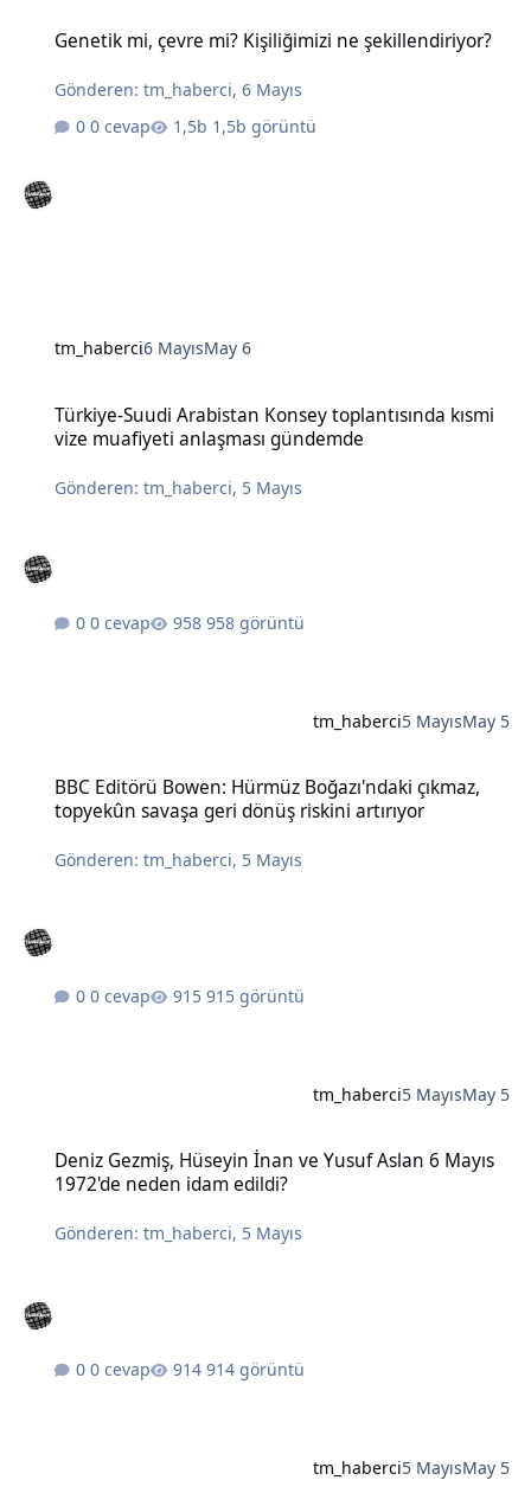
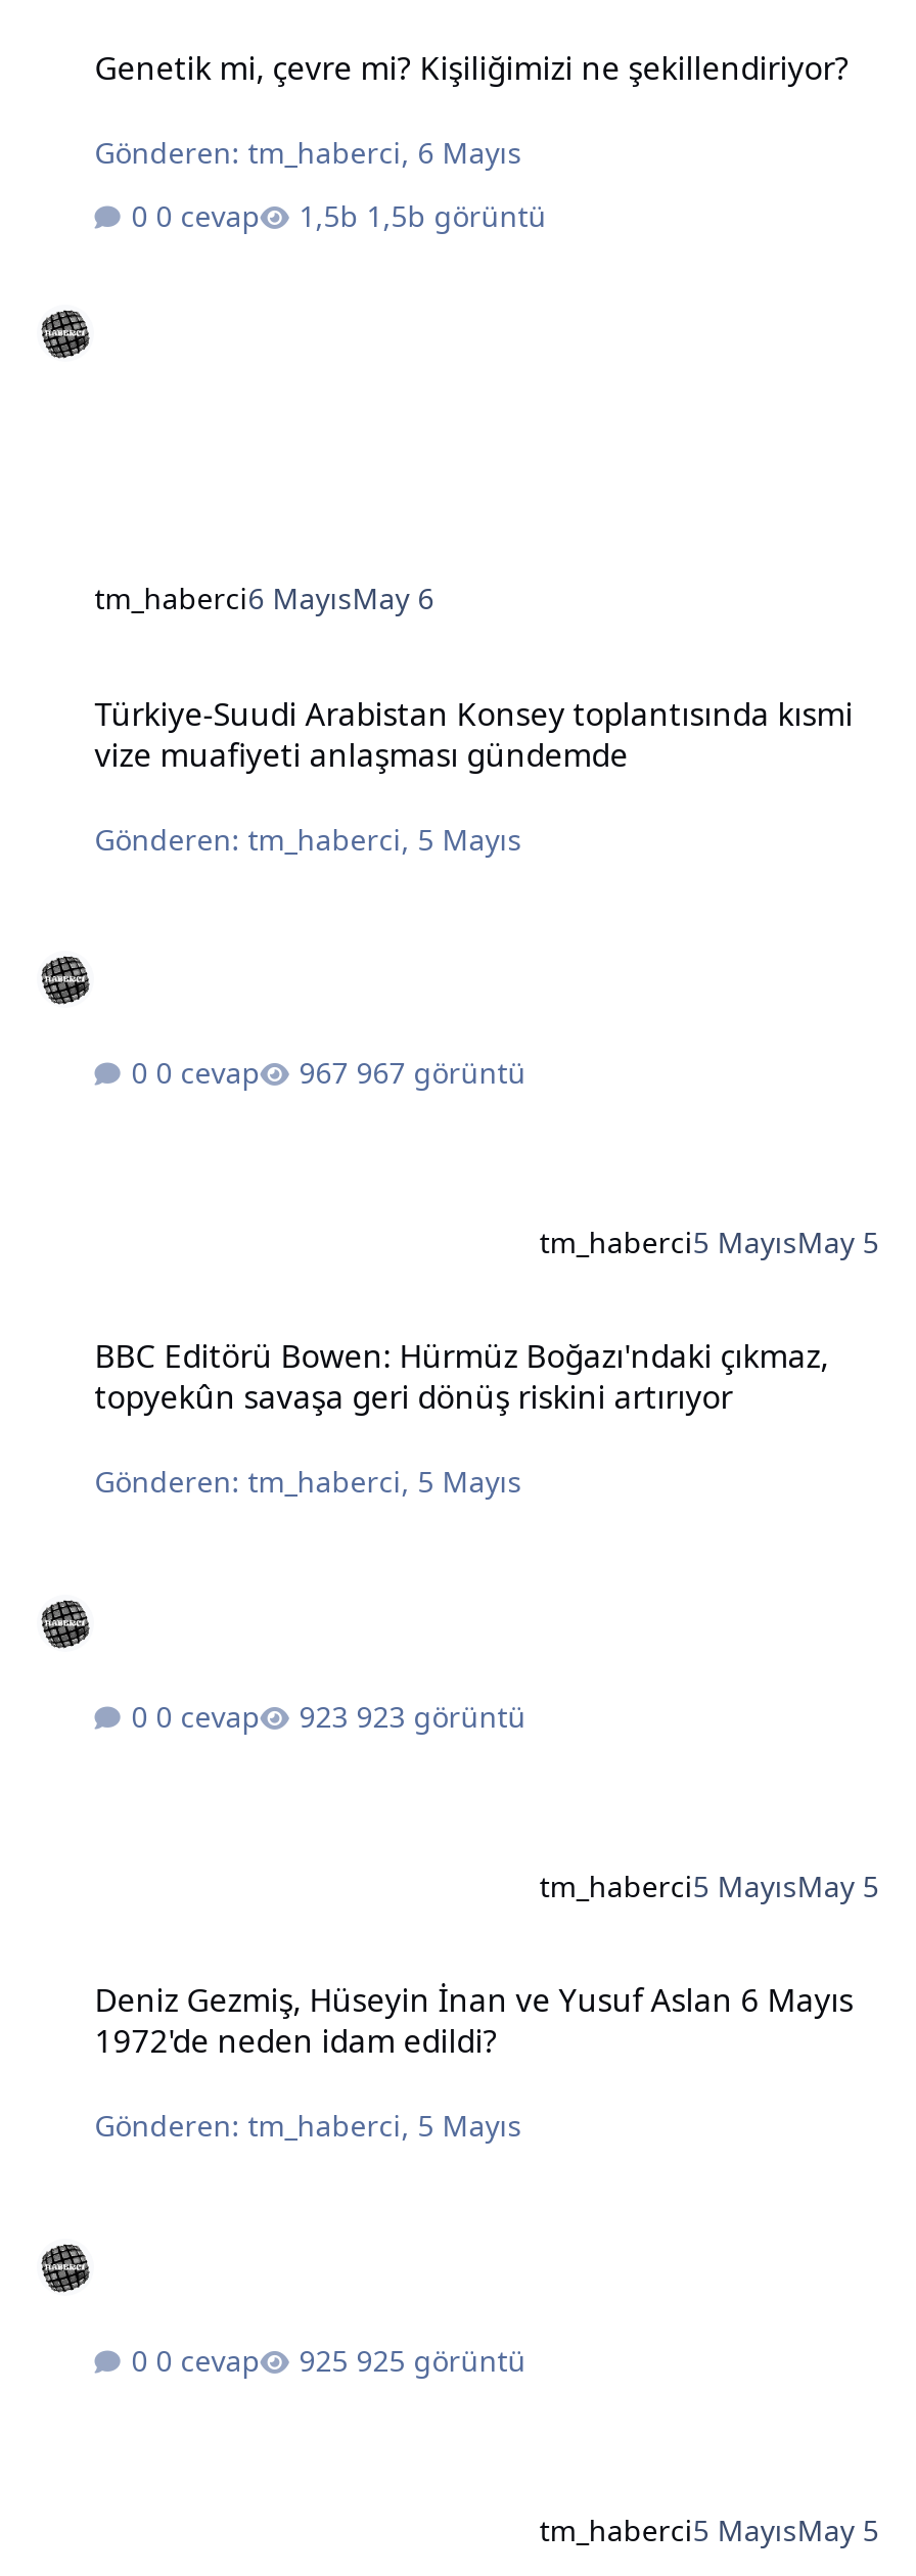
- 958 görüntü
+ 967 görüntü

- 915 görüntü
+ 923 görüntü

- 914 görüntü
+ 925 görüntü
